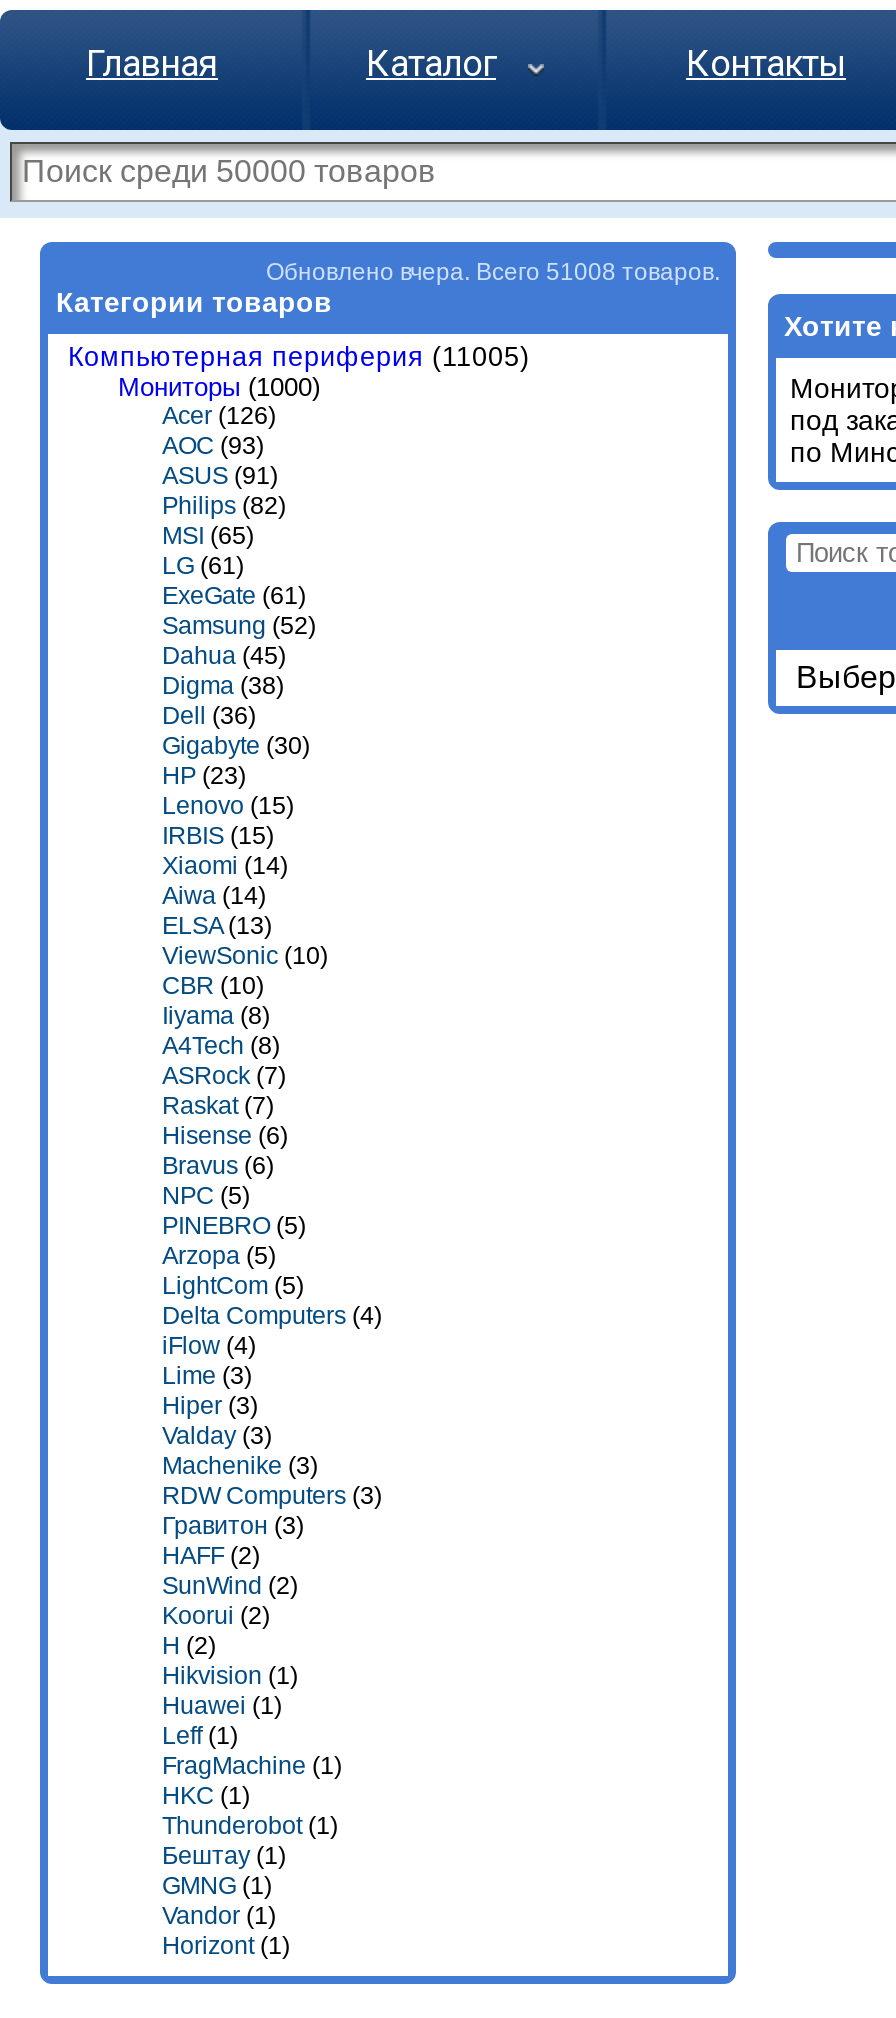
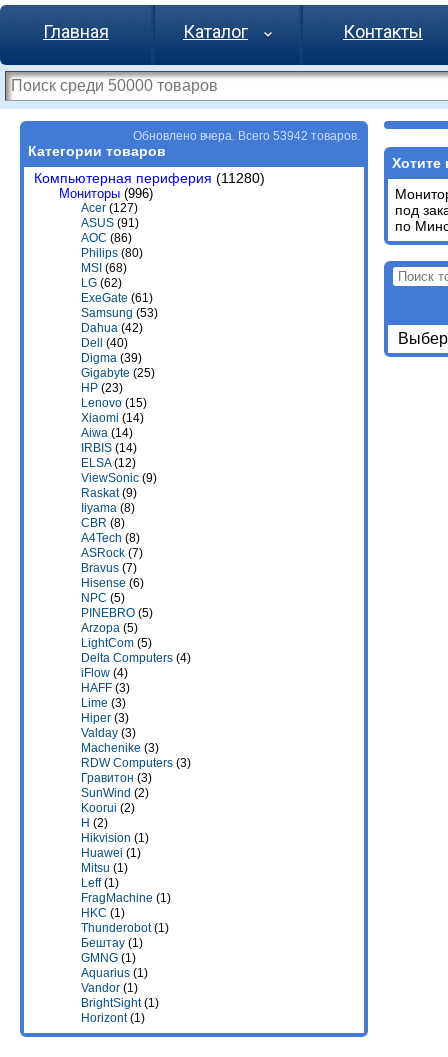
- Обновлено вчера. Всего 51008 товаров.
+ Обновлено вчера. Всего 53942 товаров.

- Компьютерная периферия (11005)
- Мониторы (1000)
- Acer (126)
- AOC (93)
+ Компьютерная периферия (11280)
+ Мониторы (996)
+ Acer (127)

- Philips (82)
- MSI (65)
- LG (61)
+ AOC (86)
+ Philips (80)
+ MSI (68)
+ LG (62)

- Samsung (52)
- Dahua (45)
- Digma (38)
- Dell (36)
- Gigabyte (30)
+ Samsung (53)
+ Dahua (42)
+ Dell (40)
+ Digma (39)
+ Gigabyte (25)

- IRBIS (15)

- ELSA (13)
- ViewSonic (10)
- CBR (10)
+ IRBIS (14)
+ ELSA (12)
+ ViewSonic (9)
+ Raskat (9)

+ CBR (8)

- Raskat (7)
+ Bravus (7)

- Bravus (6)

+ HAFF (3)

- HAFF (2)

+ Mitsu (1)

+ Aquarius (1)

+ BrightSight (1)
